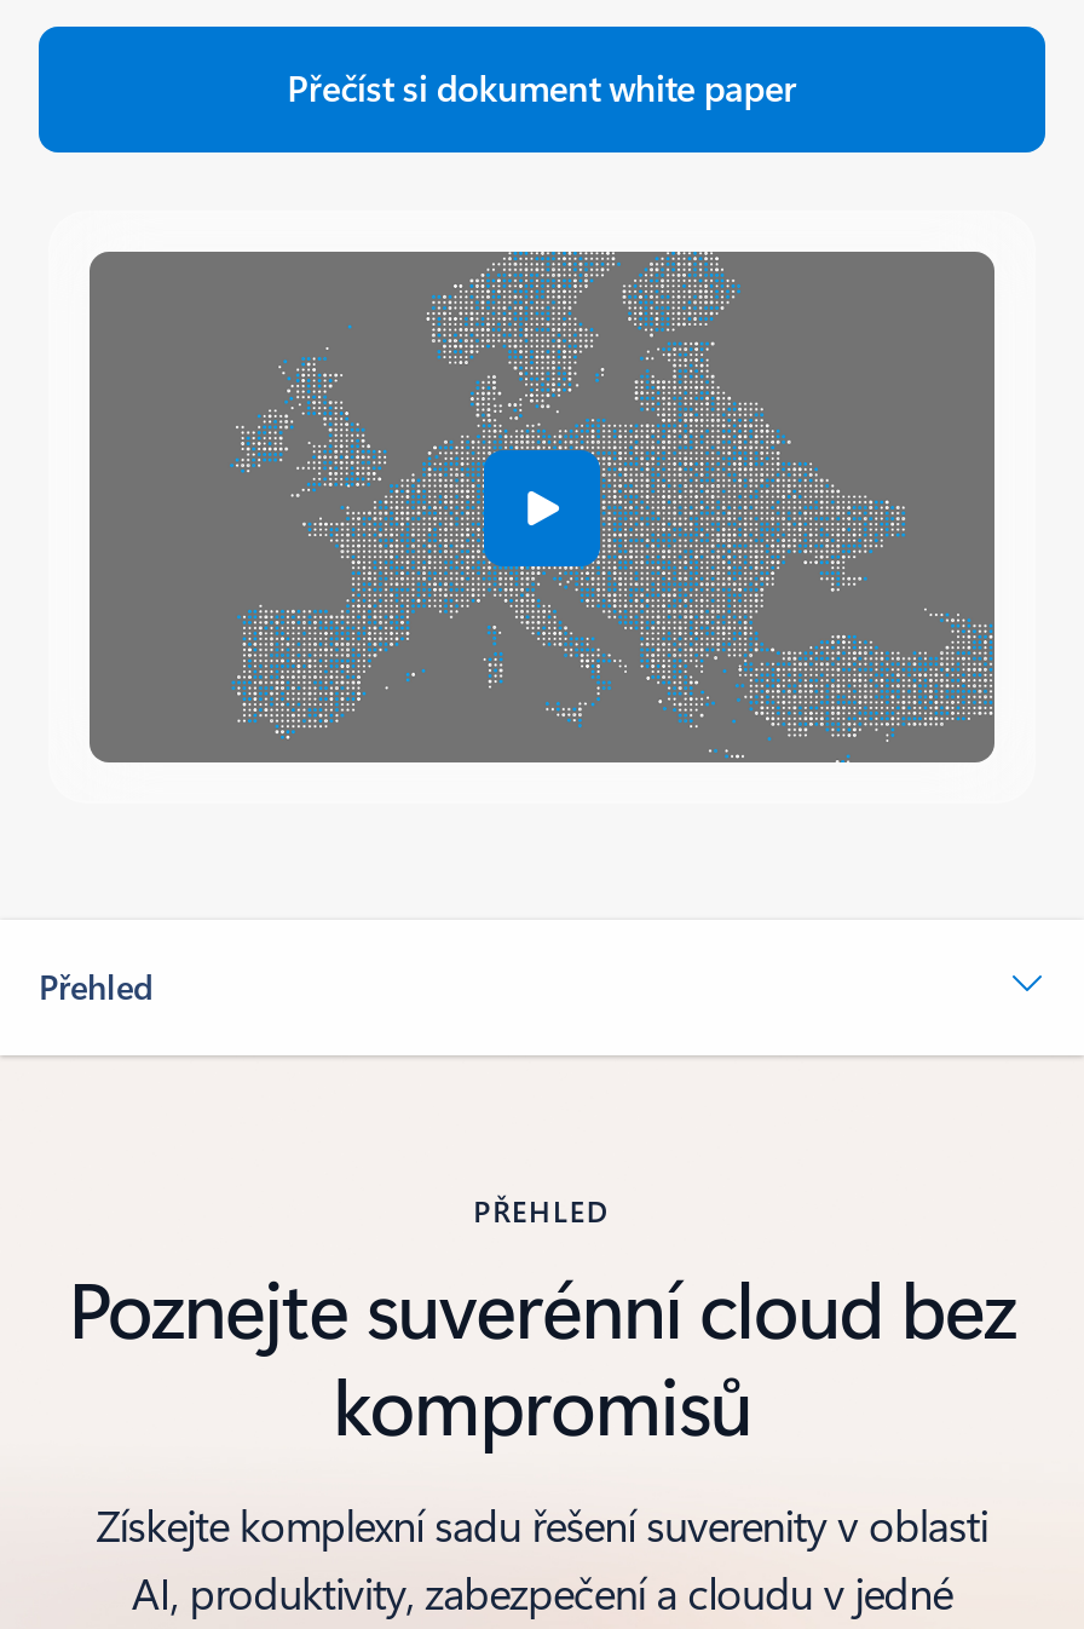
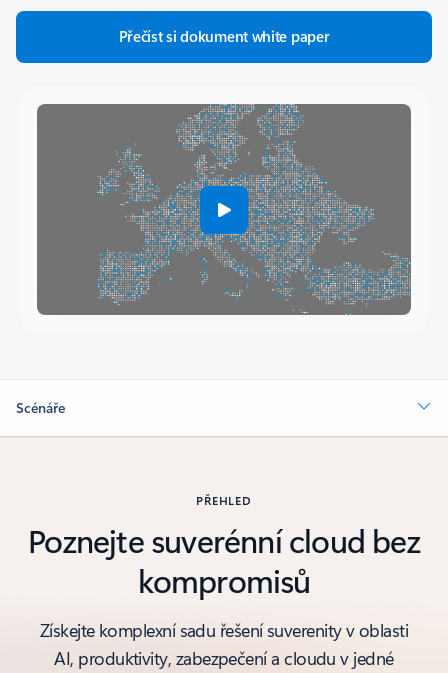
- Přehled
+ Scénáře
